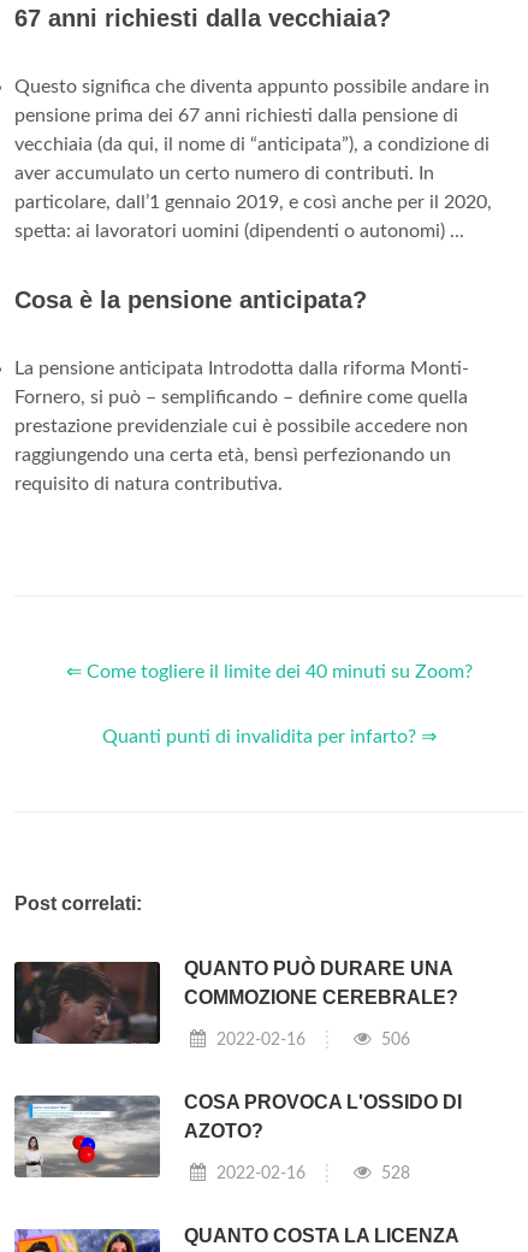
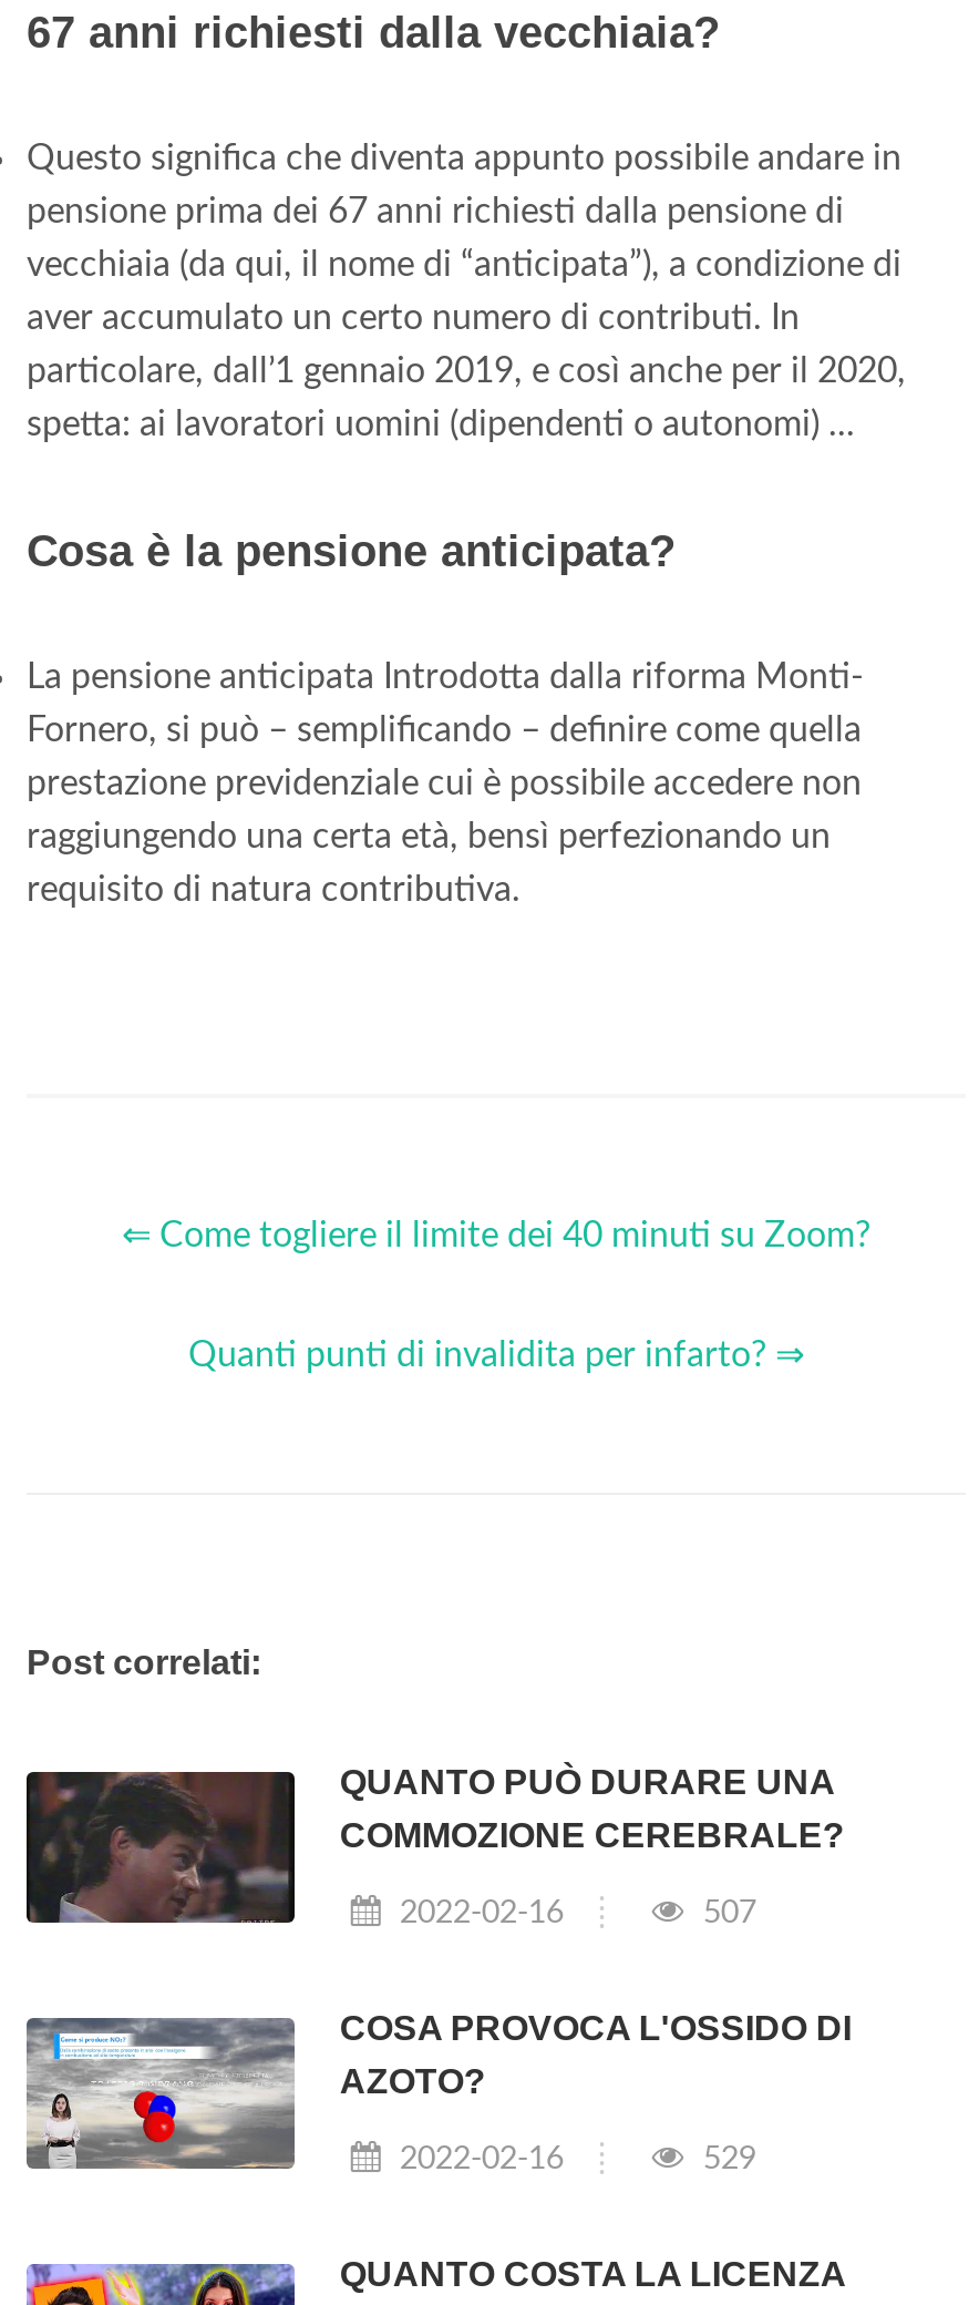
- 506
+ 507

- 528
+ 529
